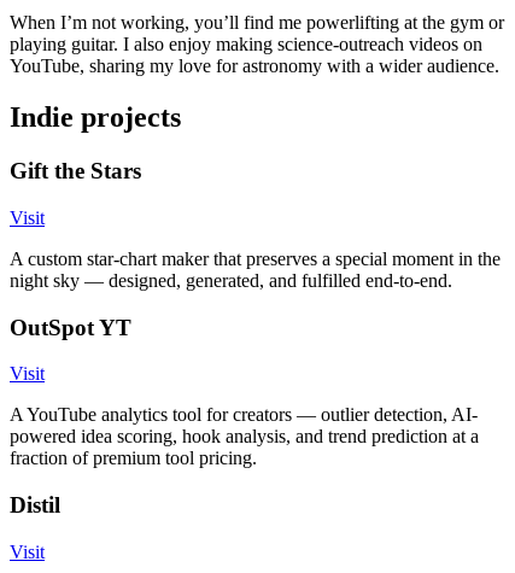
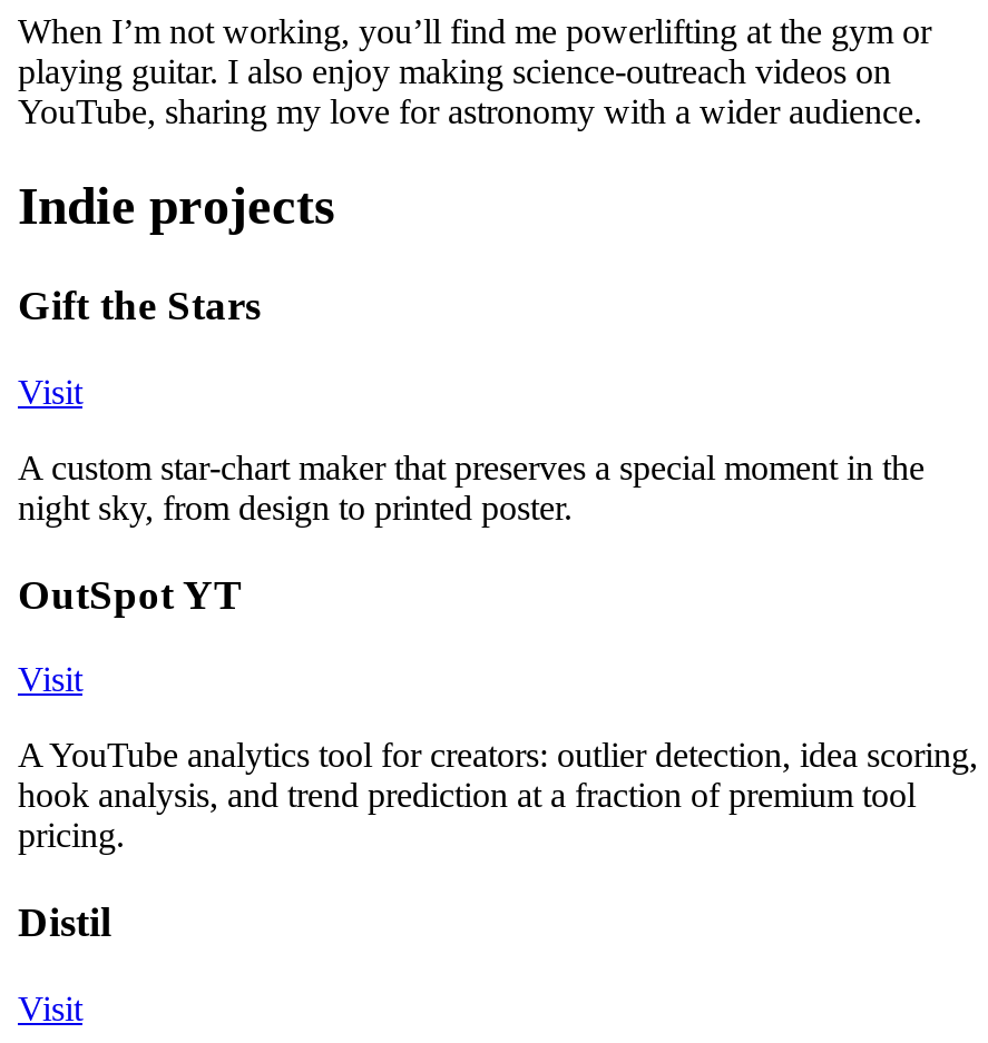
- night sky — designed, generated, and fulfilled end-to-end.
+ night sky, from design to printed poster.

- A YouTube analytics tool for creators — outlier detection, AI-
- powered idea scoring, hook analysis, and trend prediction at a
- fraction of premium tool pricing.
+ A YouTube analytics tool for creators: outlier detection, idea scoring,
+ hook analysis, and trend prediction at a fraction of premium tool
+ pricing.
